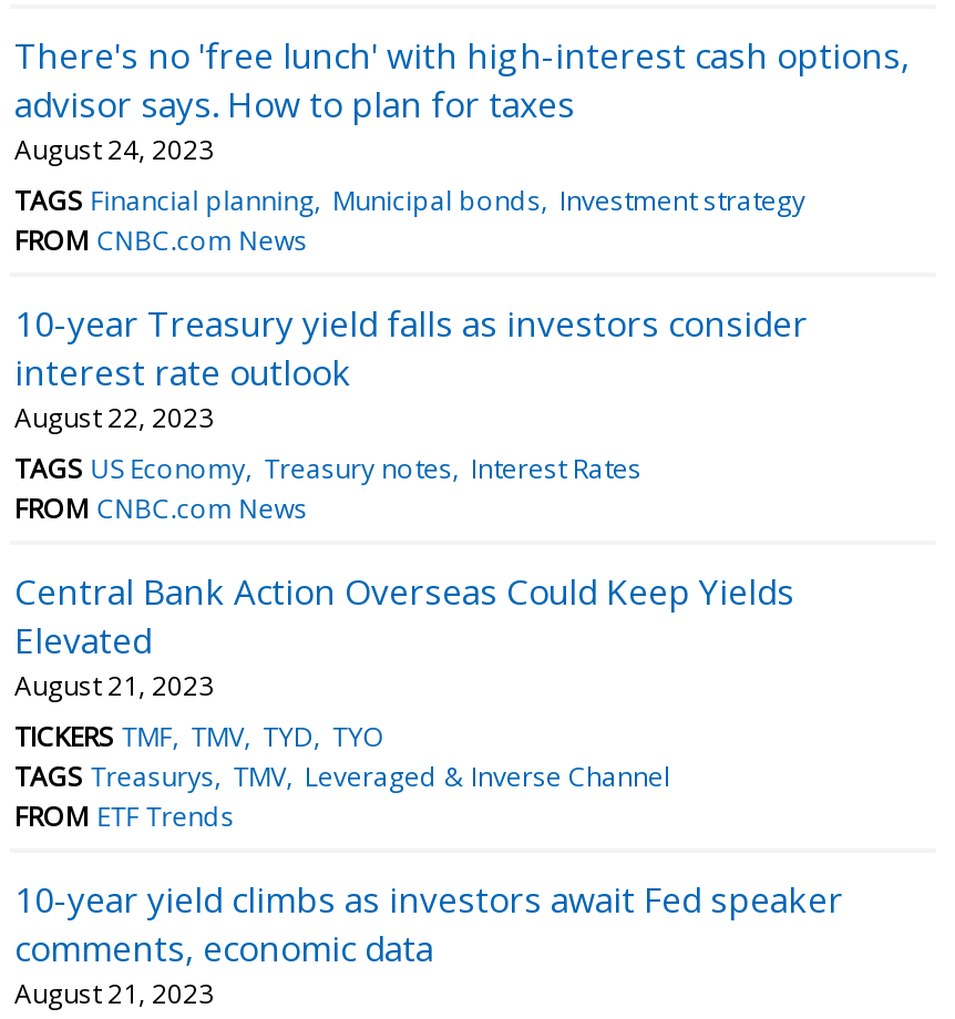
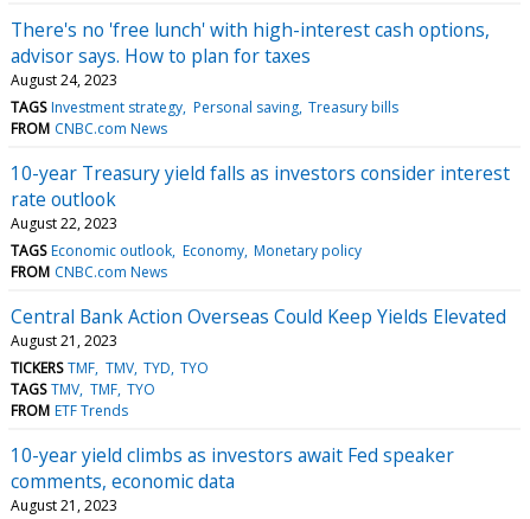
- TAGS Financial planning Municipal bonds Investment strategy
+ TAGS Investment strategy Personal saving Treasury bills

- TAGS US Economy Treasury notes Interest Rates
+ TAGS Economic outlook Economy Monetary policy

- TAGS Treasurys TMV Leveraged & Inverse Channel
+ TAGS TMV TMF TYO
